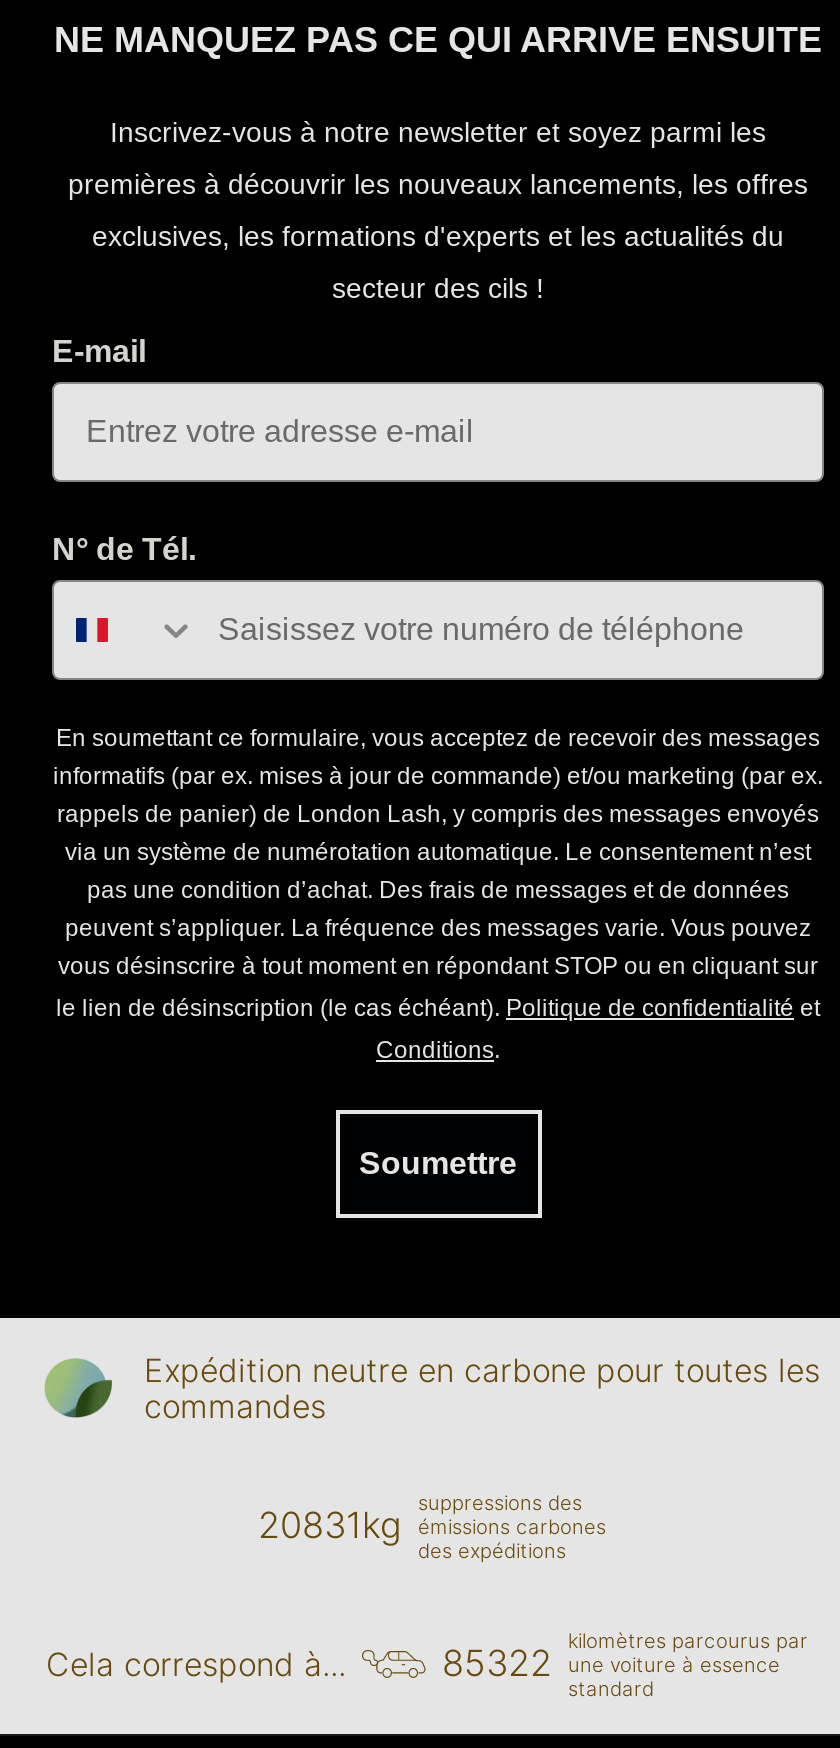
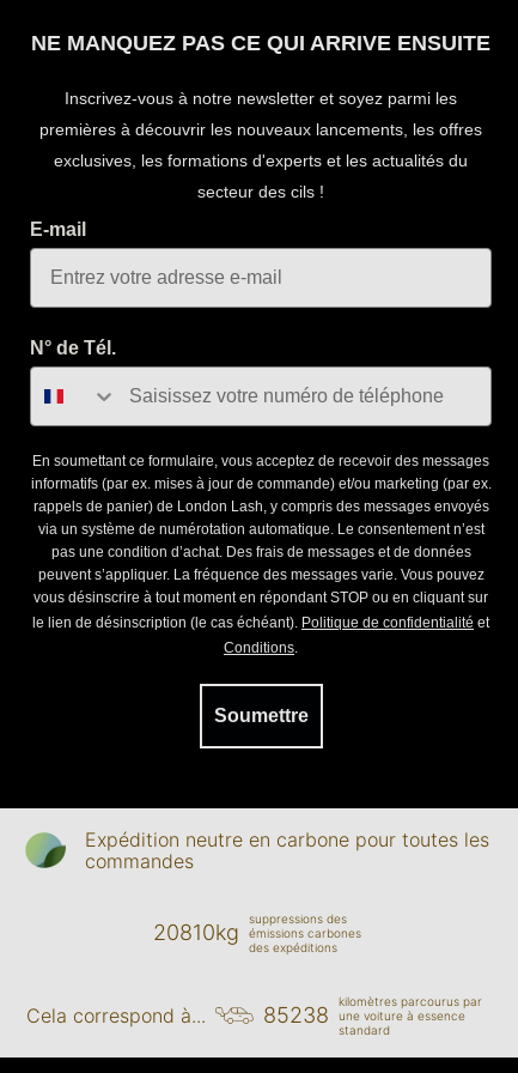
- 20831kg émissions carbones
+ 20810kg émissions carbones

- 85322 une voiture à essence
+ 85238 une voiture à essence
